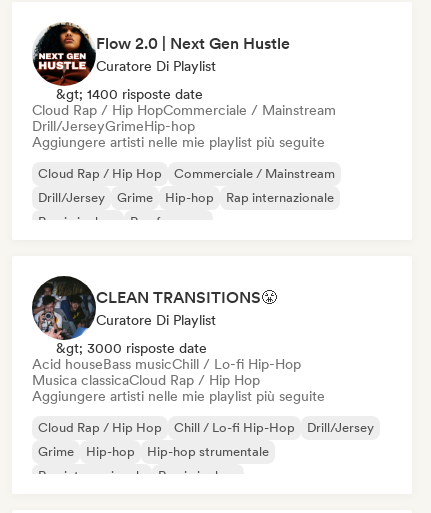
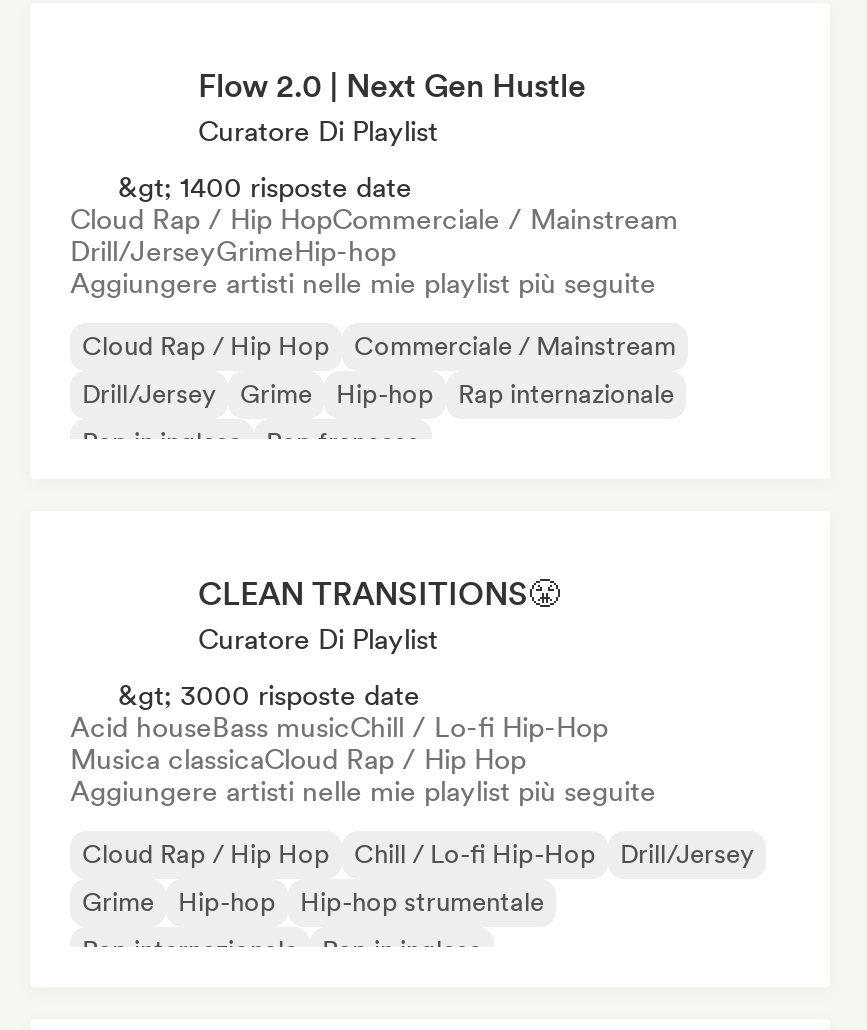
- [image]

- [image]
